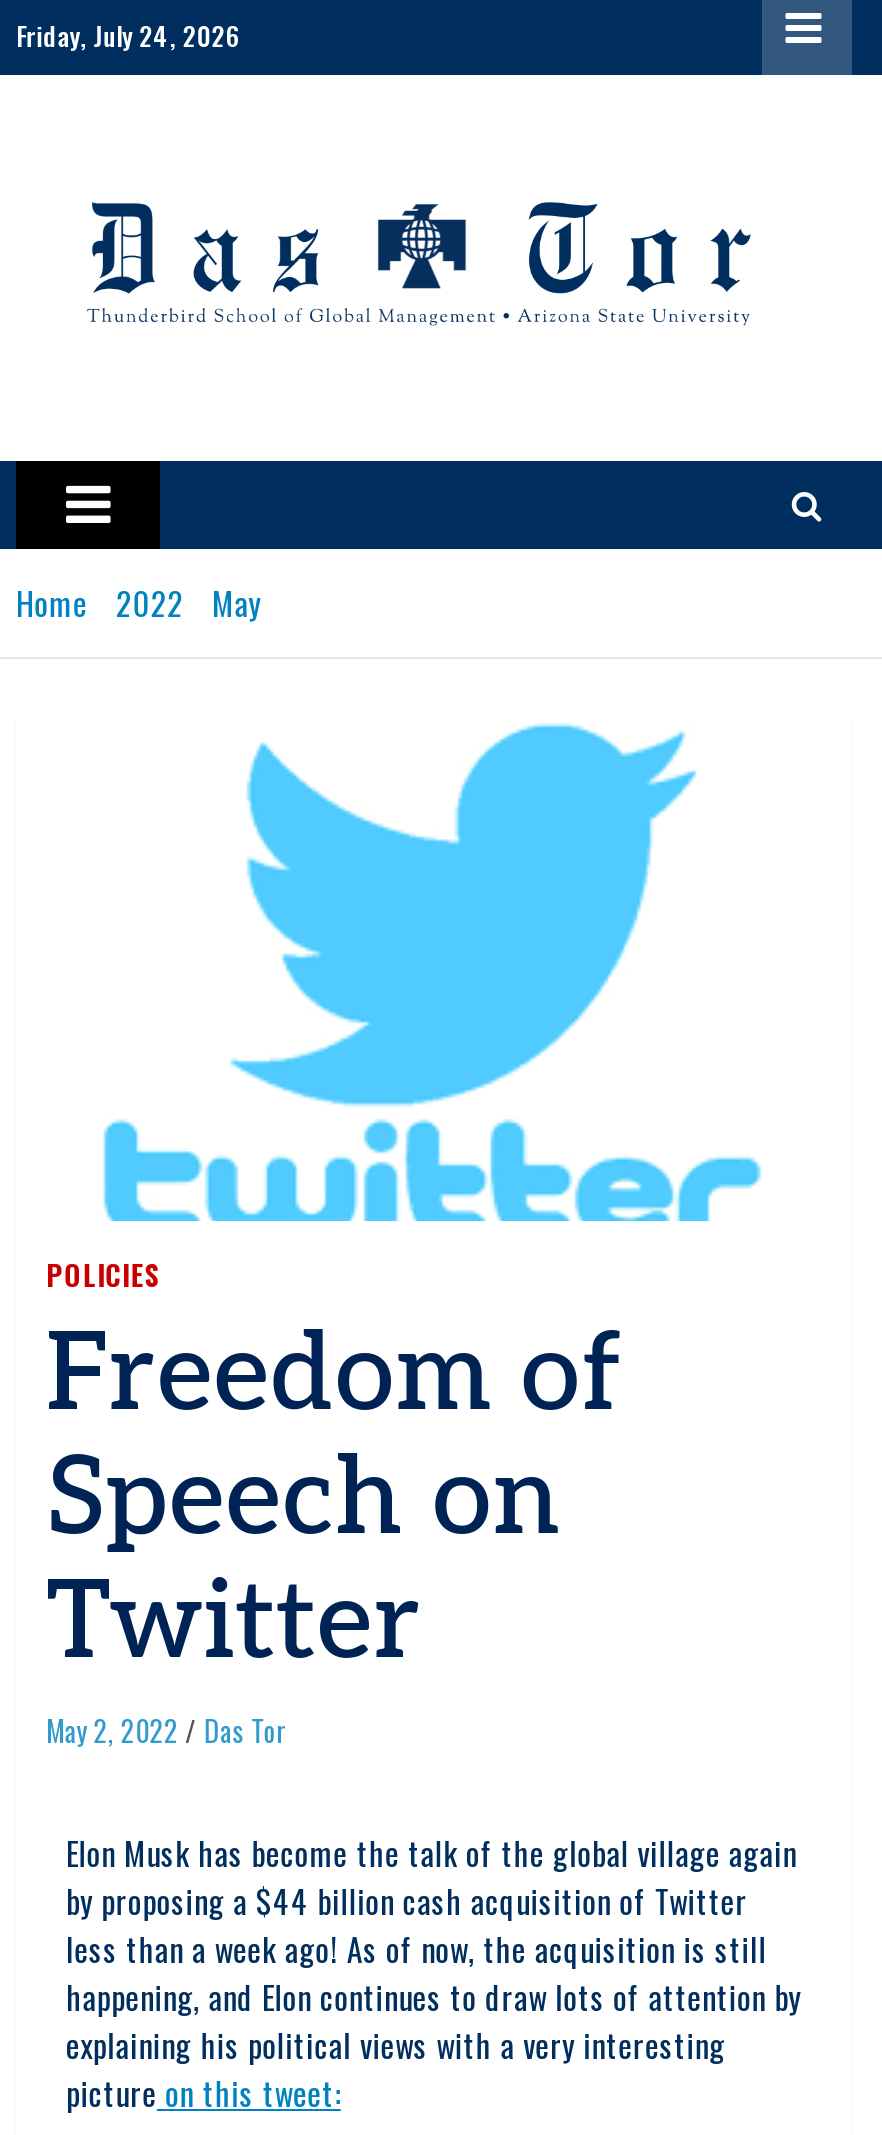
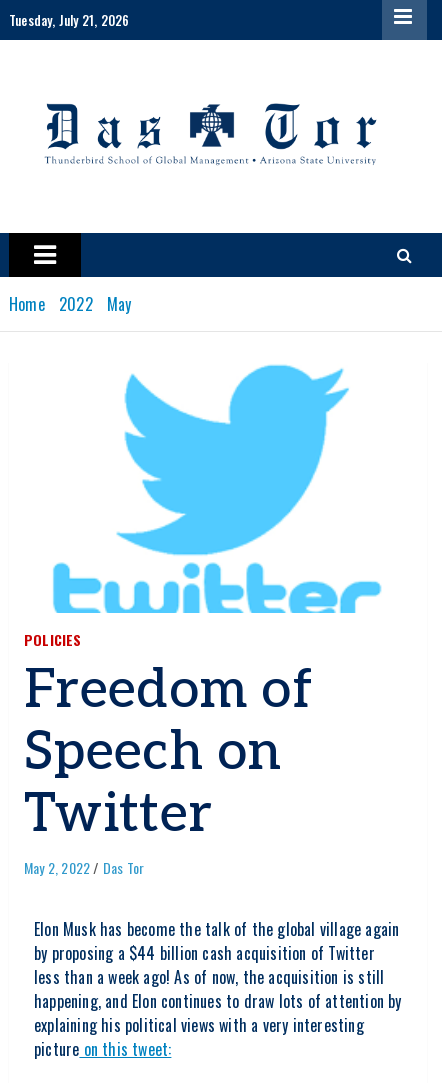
- Friday, July 24, 2026
+ Tuesday, July 21, 2026
